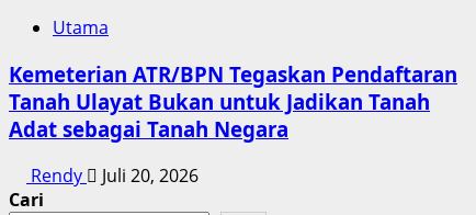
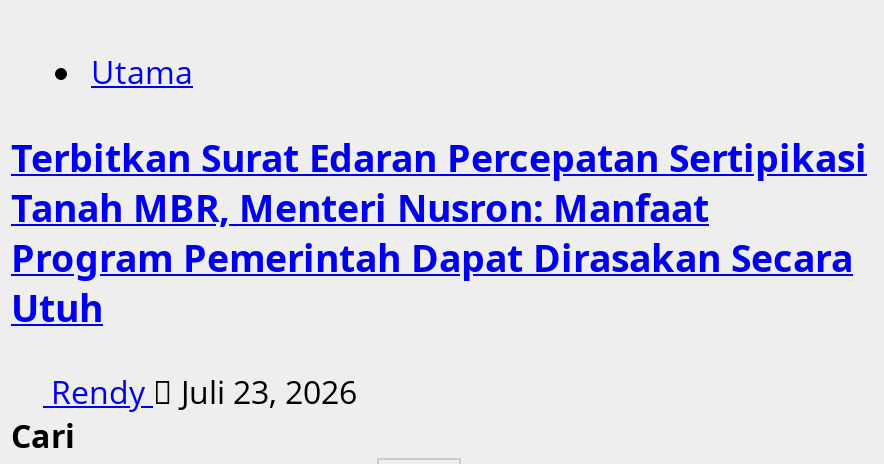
- Kemeterian ATR/BPN Tegaskan Pendaftaran
- Tanah Ulayat Bukan untuk Jadikan Tanah
- Adat sebagai Tanah Negara
+ Terbitkan Surat Edaran Percepatan Sertipikasi
+ Tanah MBR, Menteri Nusron: Manfaat
+ Program Pemerintah Dapat Dirasakan Secara
+ Utuh

- Rendy Juli 20, 2026
+ Rendy Juli 23, 2026
